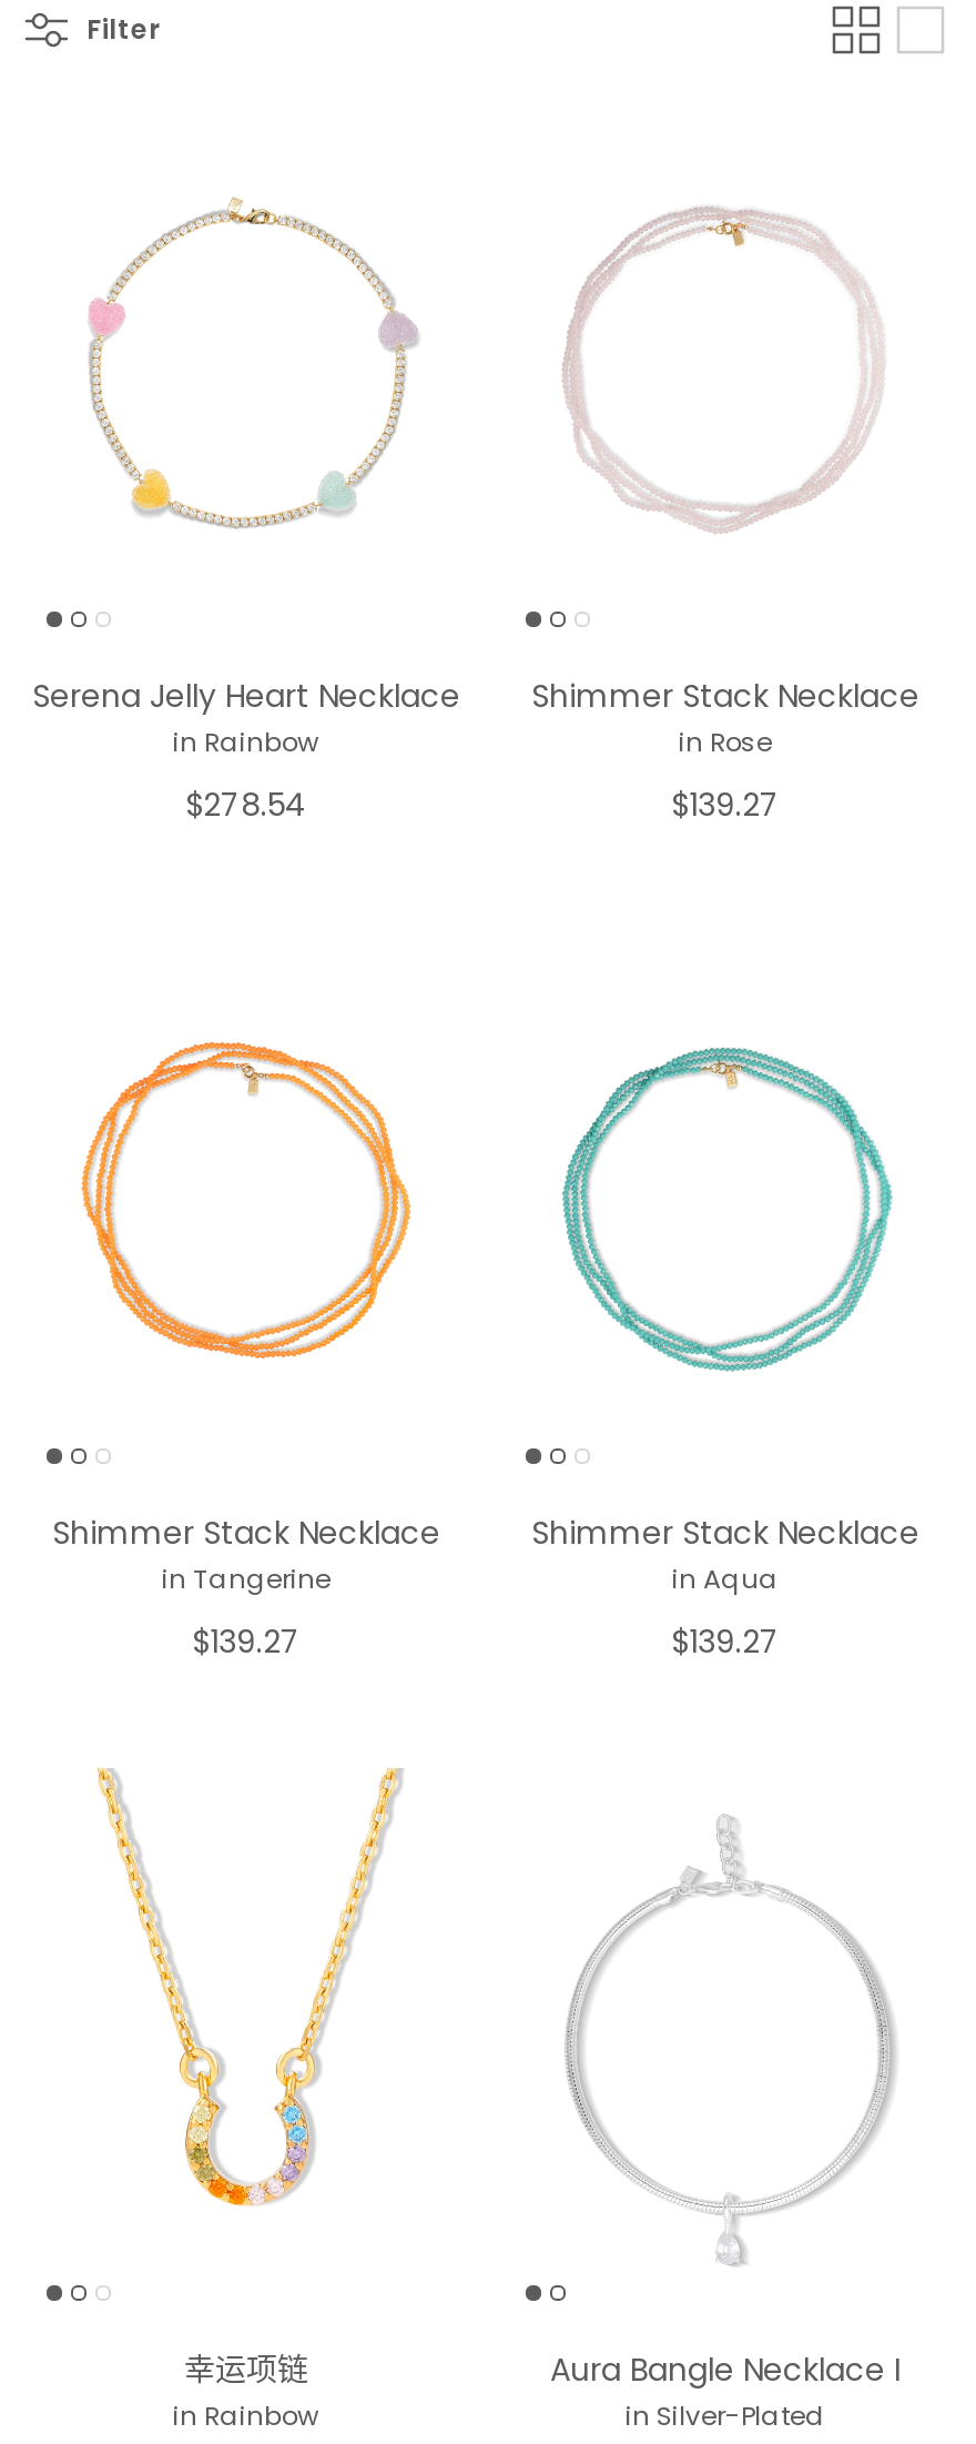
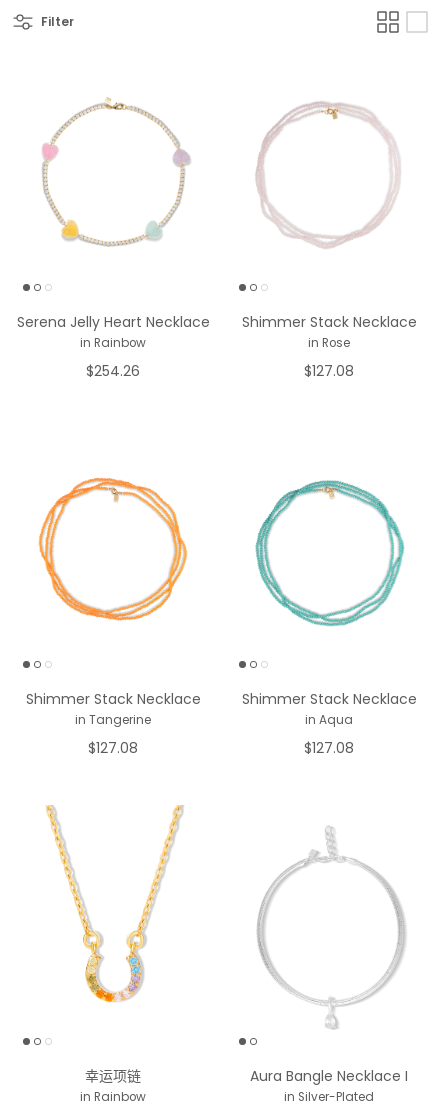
- $278.54
+ $254.26

- $139.27
+ $127.08

- $139.27
+ $127.08

- $139.27
+ $127.08
